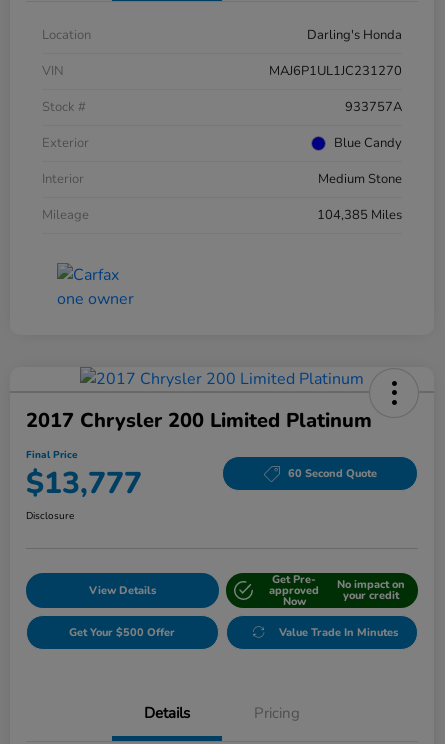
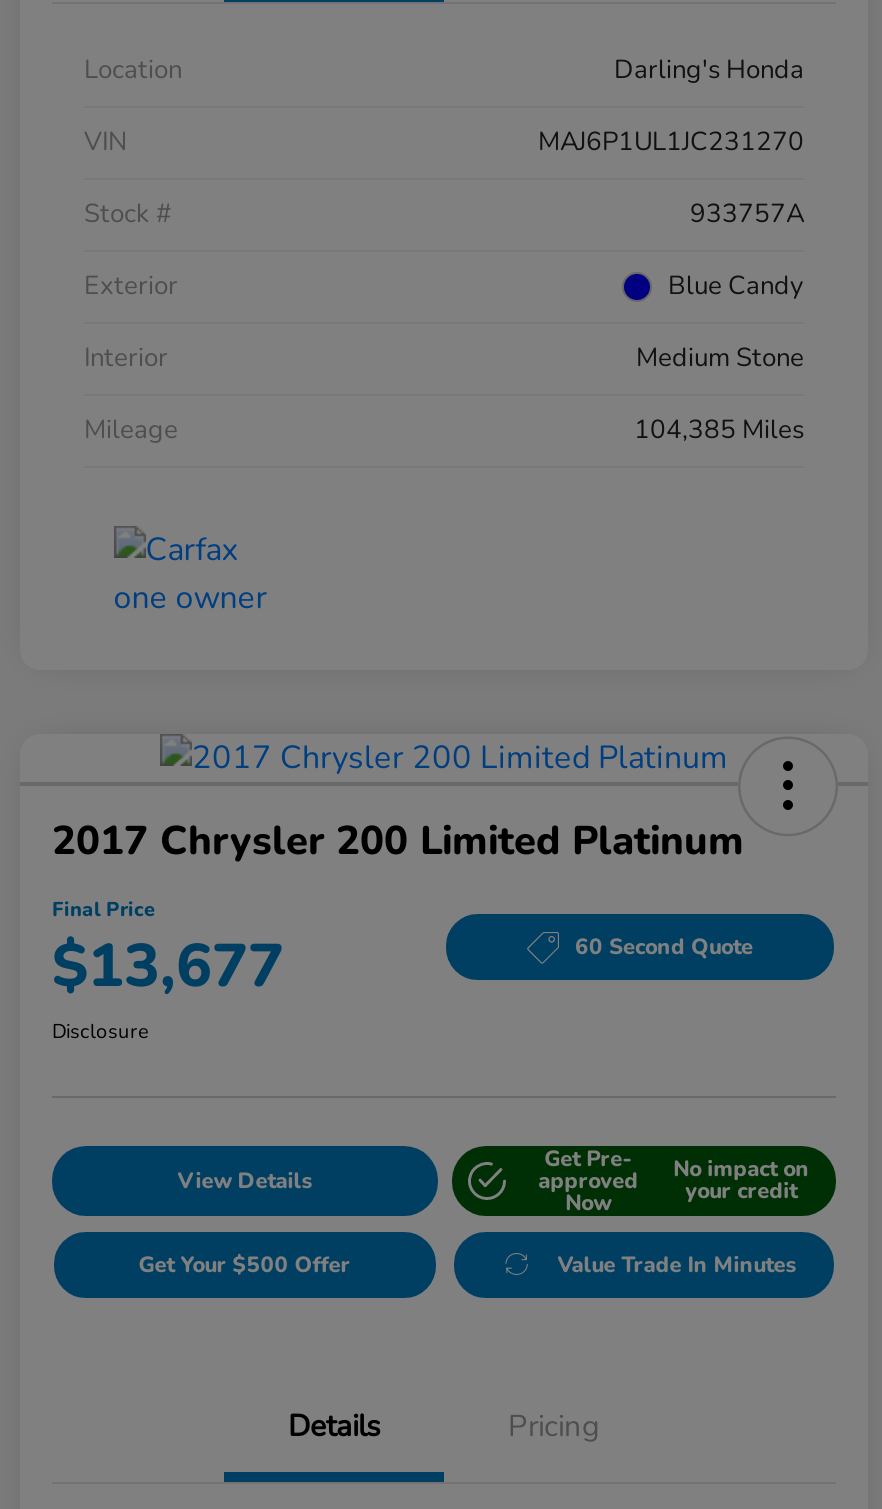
- $13,777
+ $13,677
